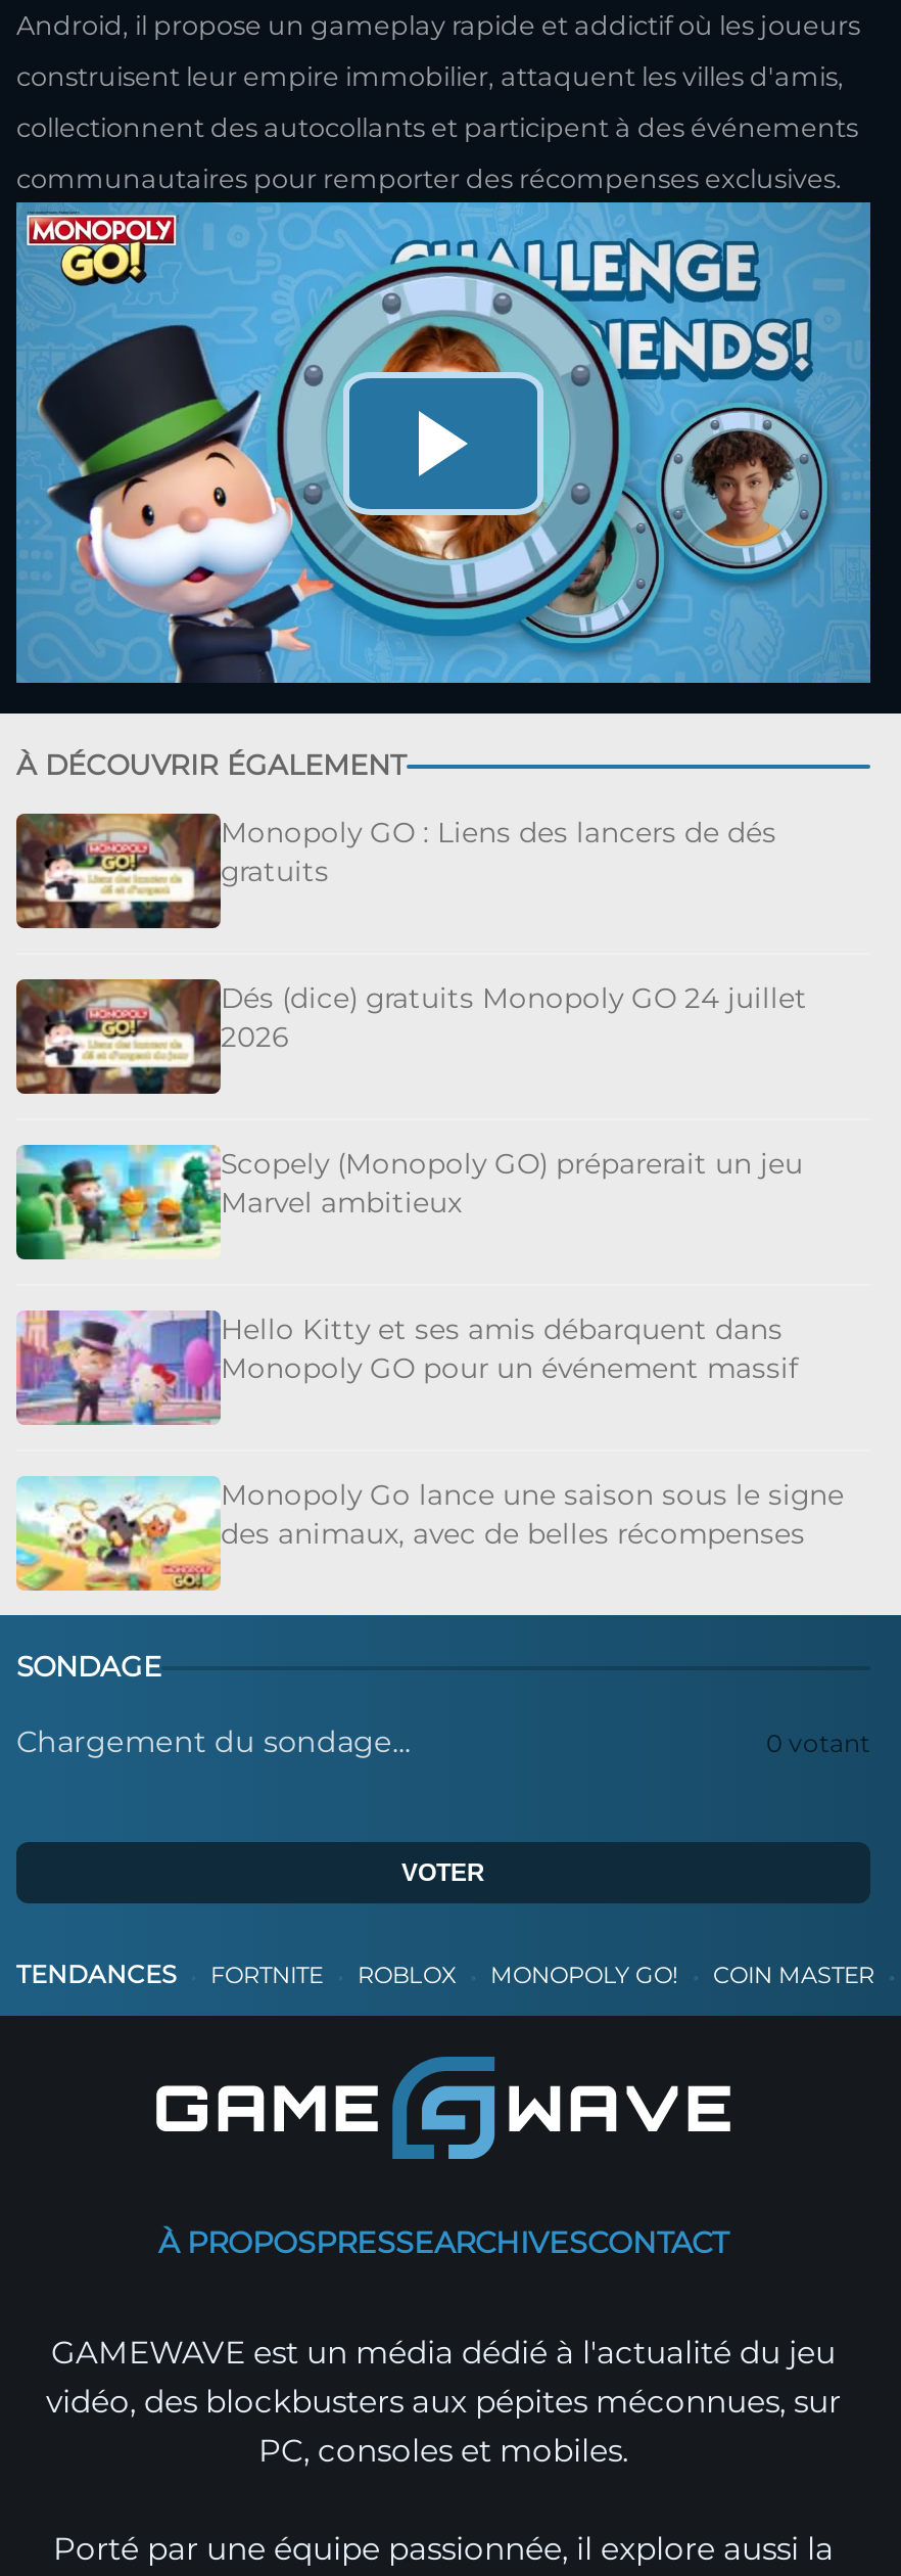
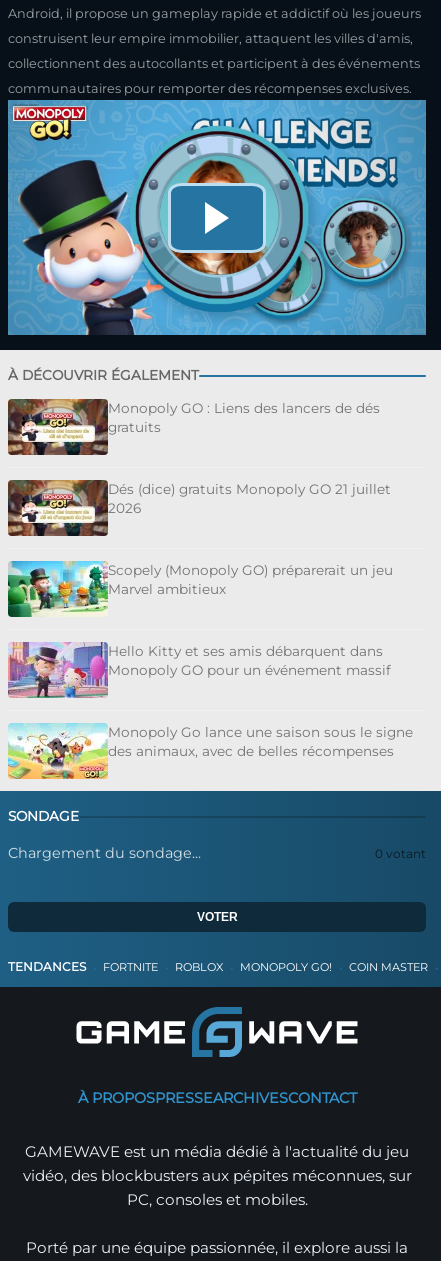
- Dés (dice) gratuits Monopoly GO 24 juillet
+ Dés (dice) gratuits Monopoly GO 21 juillet
